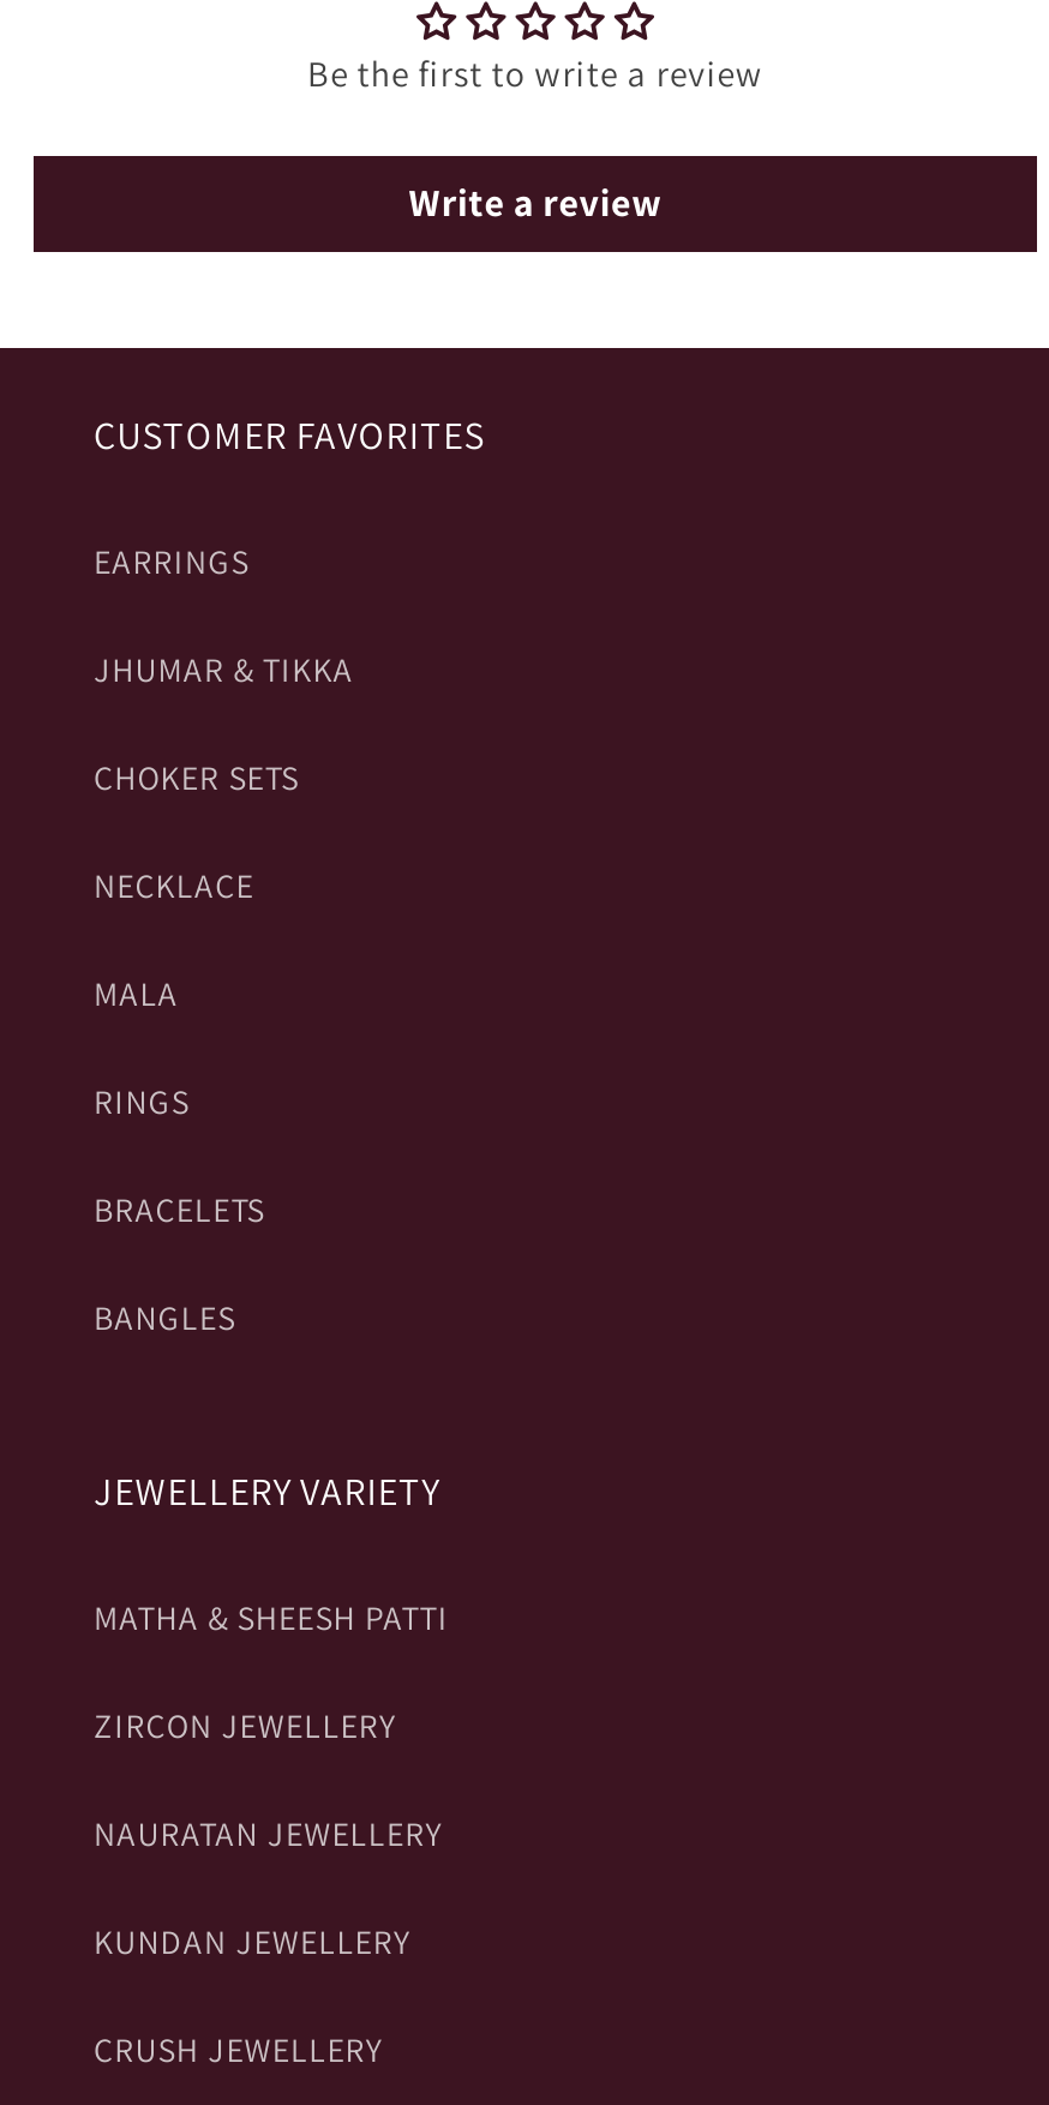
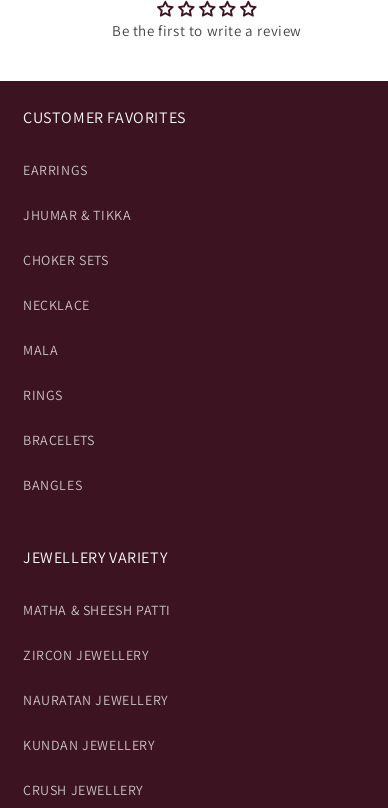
- Write a review
